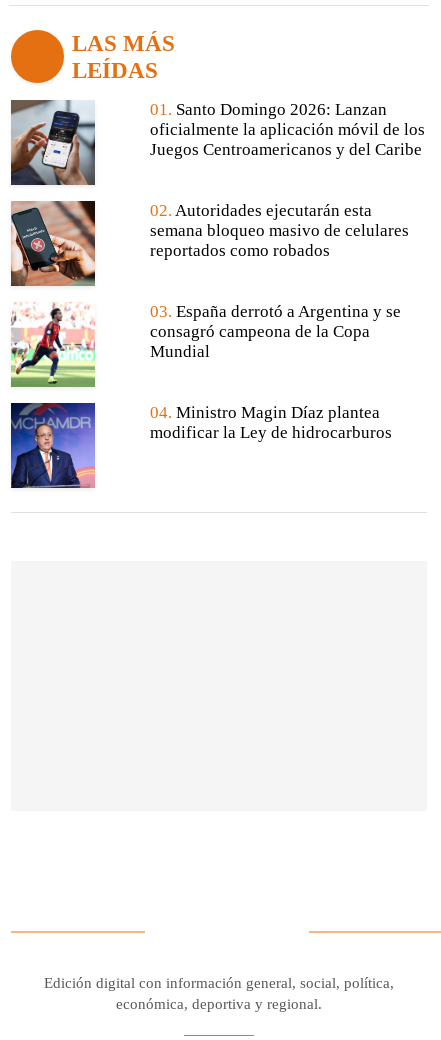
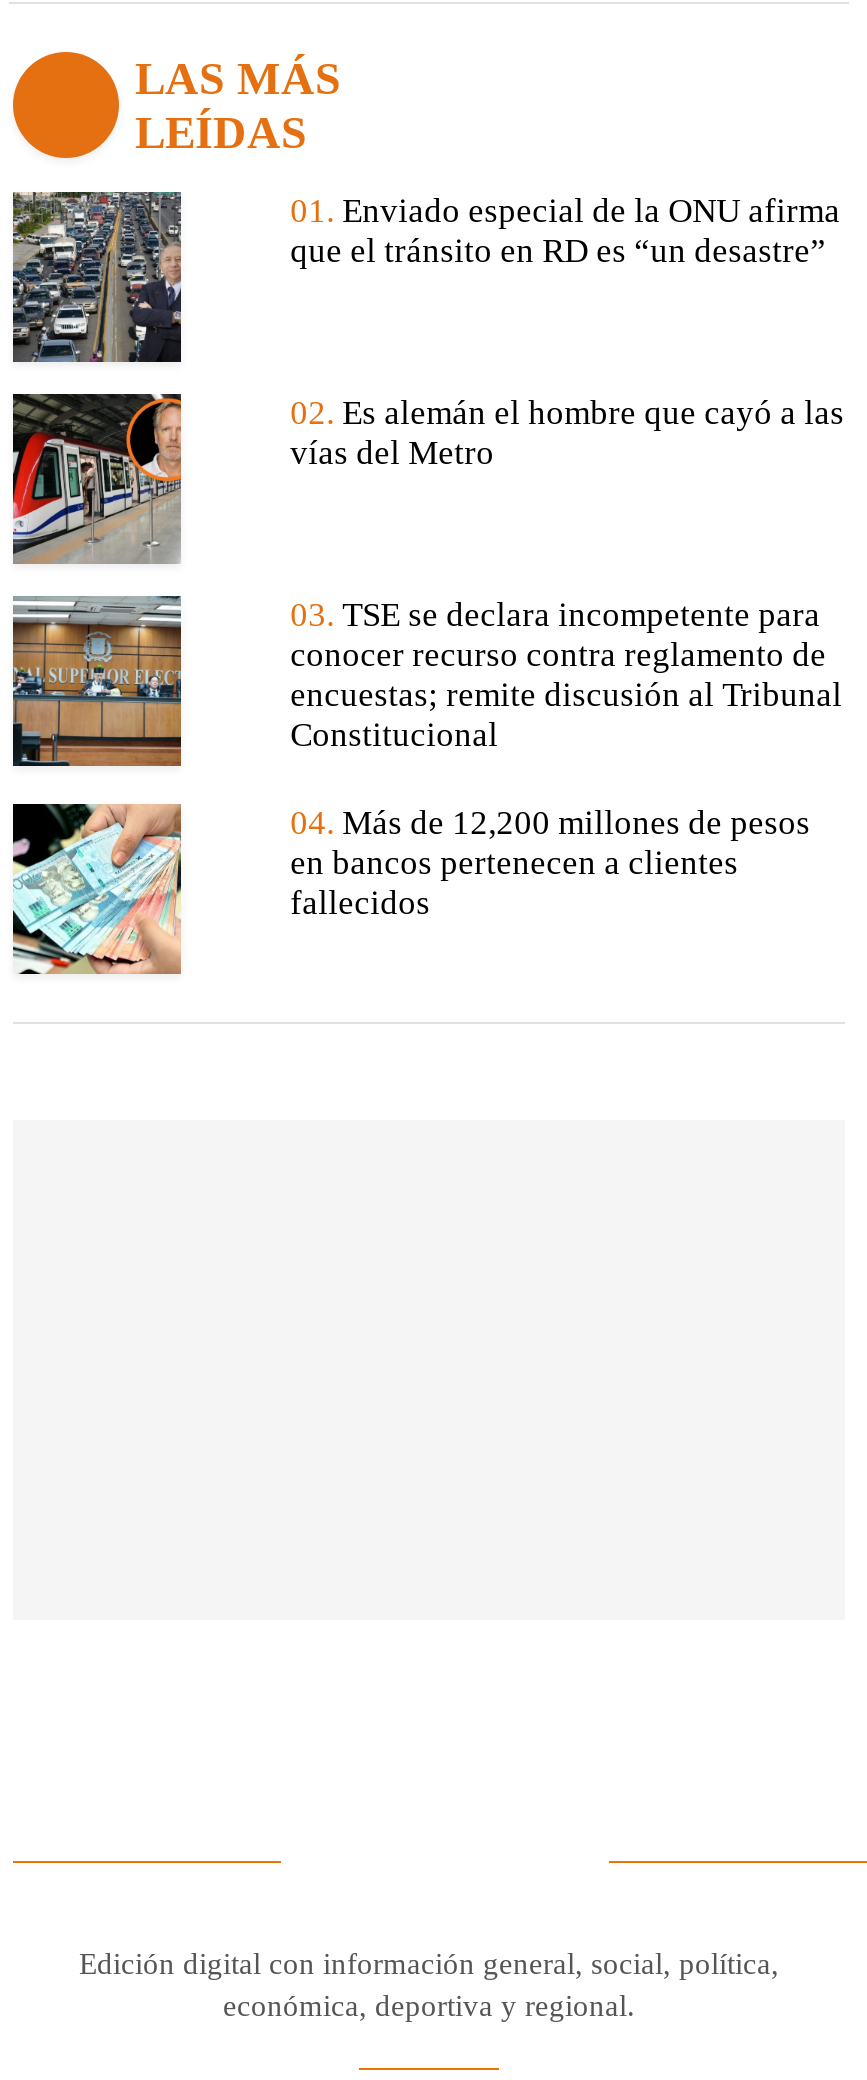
- [image]
+ [image]

- 01. Santo Domingo 2026: Lanzan
- oficialmente la aplicación móvil de los
- Juegos Centroamericanos y del Caribe
+ 01. Enviado especial de la ONU afirma
+ que el tránsito en RD es “un desastre”

- [image]
+ [image]

- 02. Autoridades ejecutarán esta
- semana bloqueo masivo de celulares
- reportados como robados
+ 02. Es alemán el hombre que cayó a las
+ vías del Metro

- [image]
+ [image]

- 03. España derrotó a Argentina y se
- consagró campeona de la Copa
- Mundial
+ 03. TSE se declara incompetente para
+ conocer recurso contra reglamento de
+ encuestas; remite discusión al Tribunal
+ Constitucional

- [image]
+ [image]

- 04. Ministro Magin Díaz plantea
- modificar la Ley de hidrocarburos
+ 04. Más de 12,200 millones de pesos
+ en bancos pertenecen a clientes
+ fallecidos
